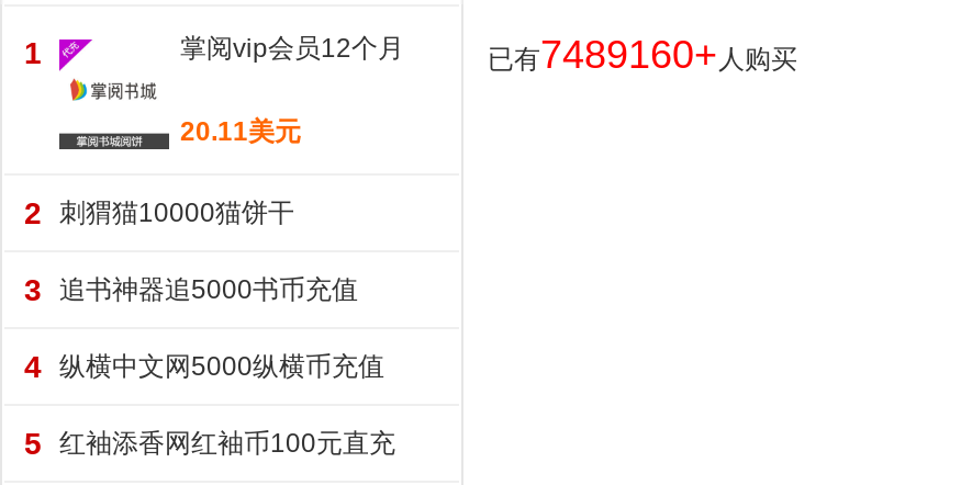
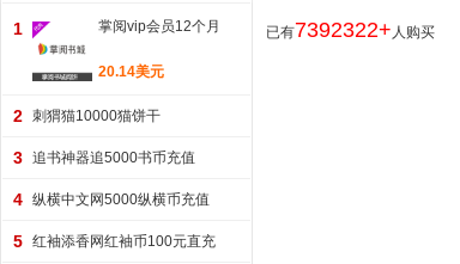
- 已有7489160+人购买
+ 已有7392322+人购买

- 20.11美元
+ 20.14美元
